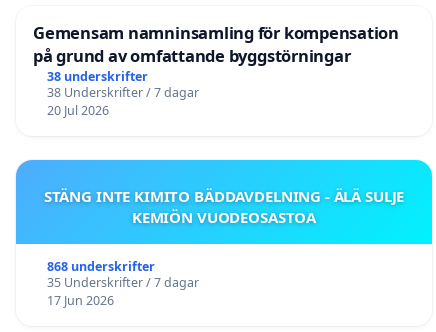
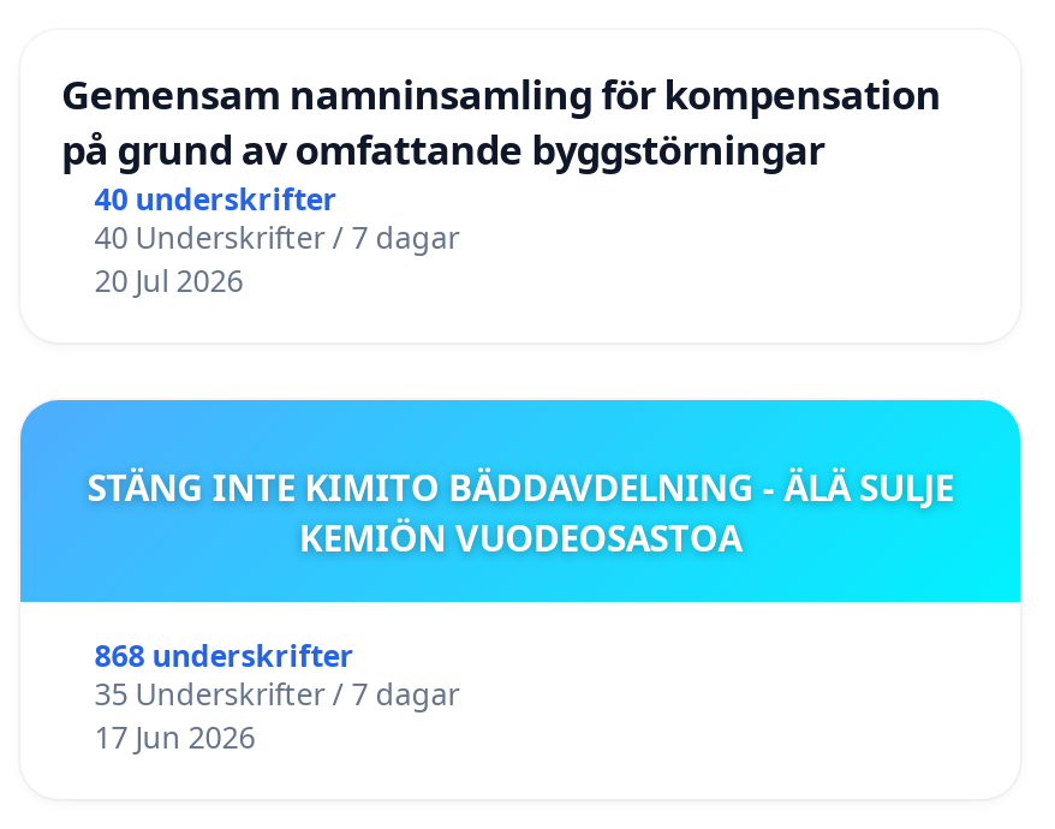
- 38 underskrifter
+ 40 underskrifter

- 38 Underskrifter / 7 dagar
+ 40 Underskrifter / 7 dagar
